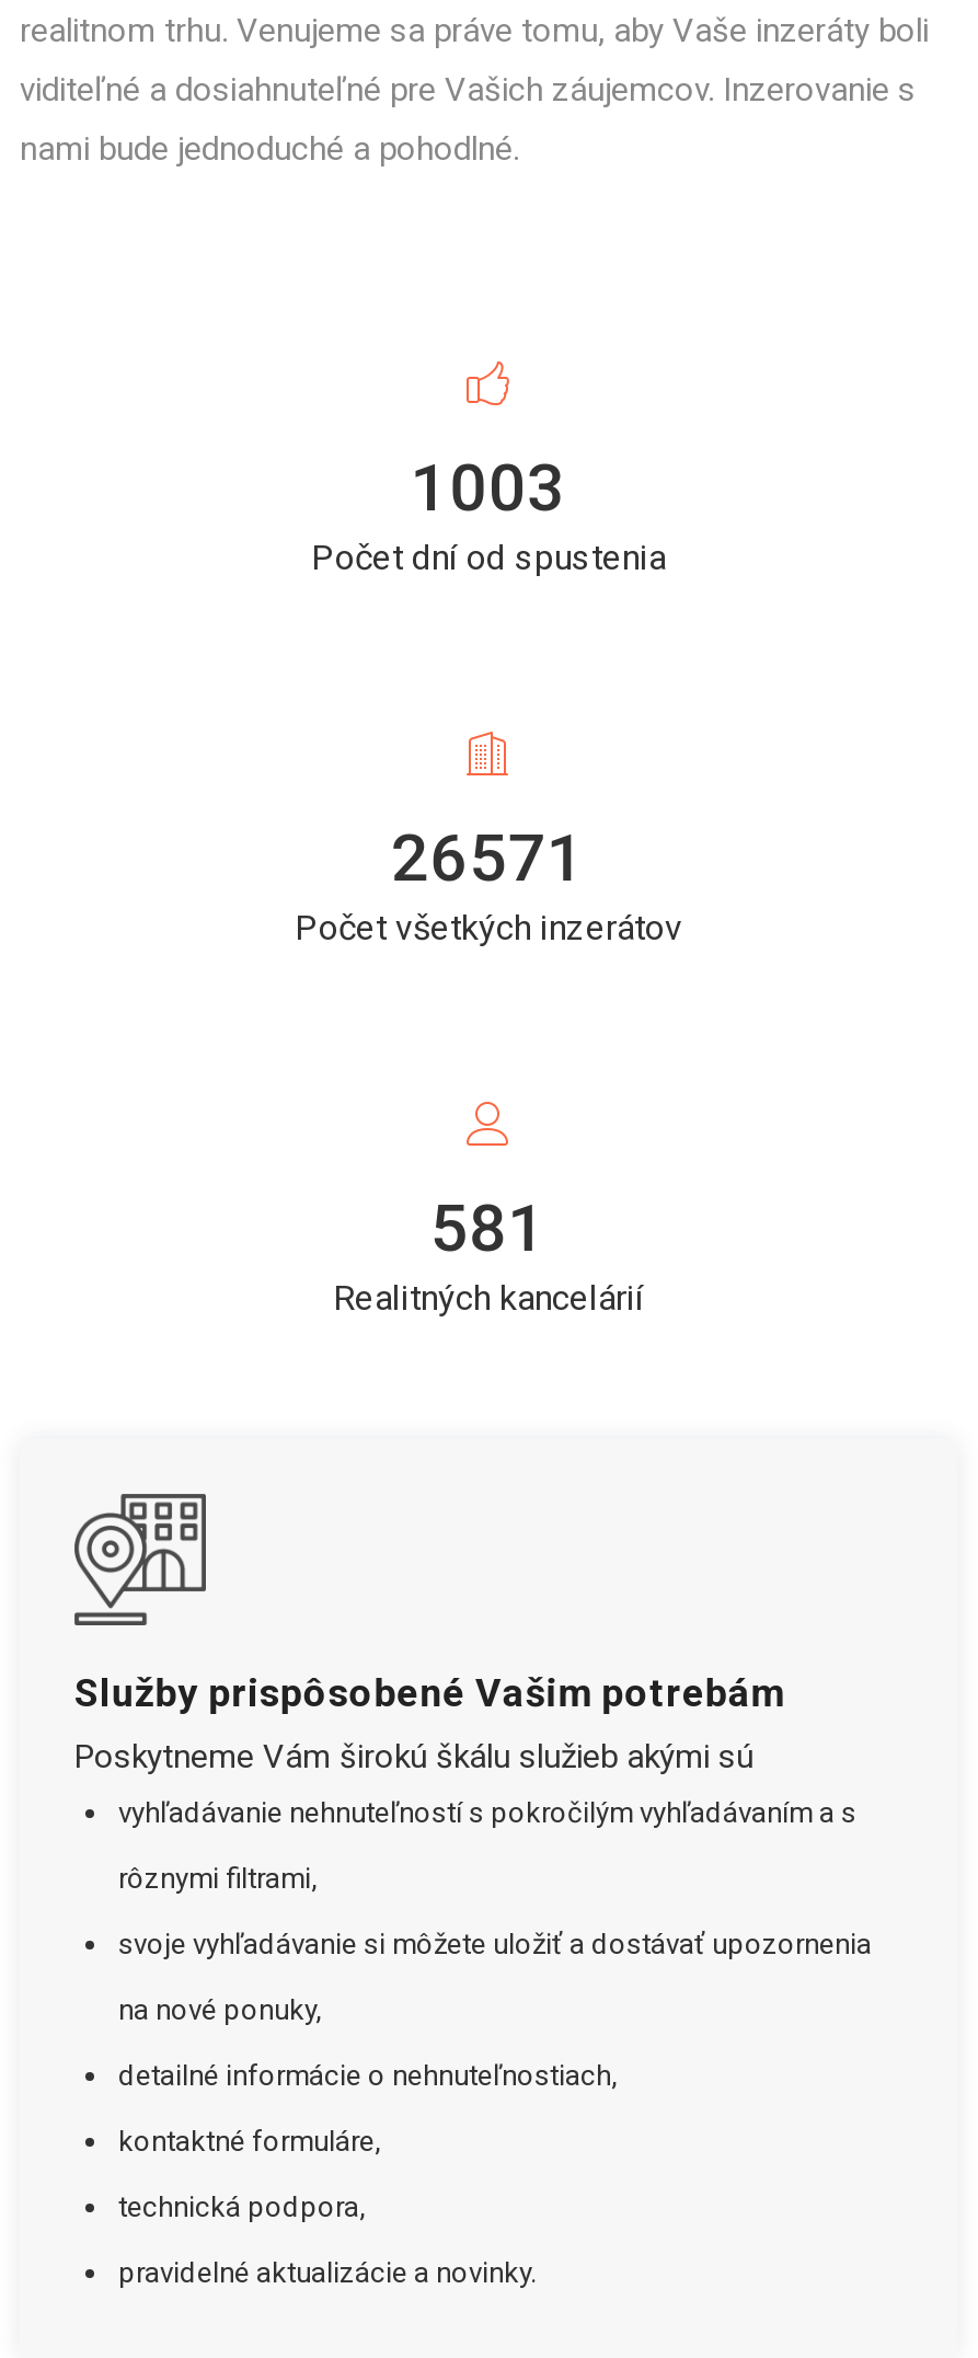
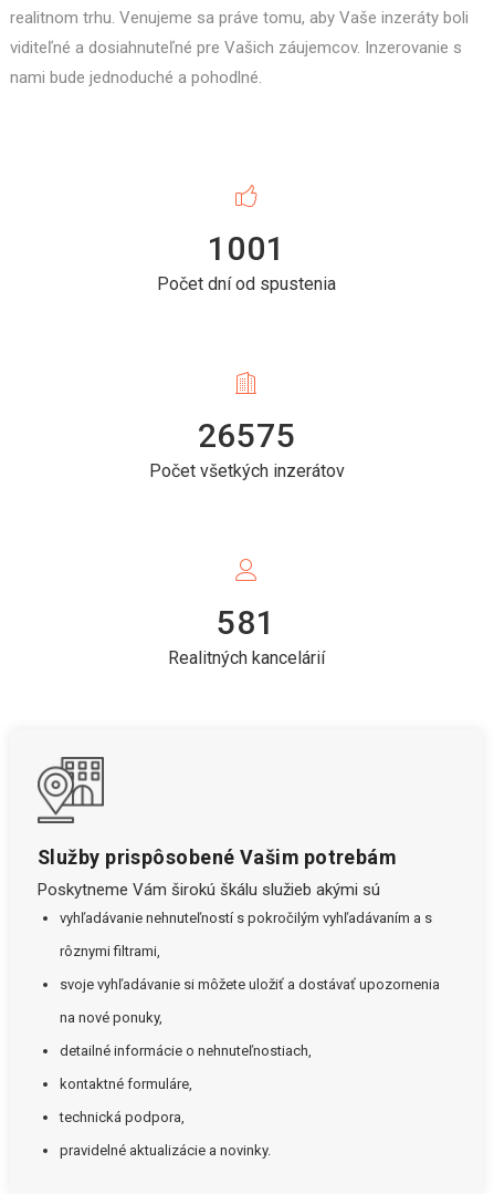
- 1003
+ 1001

- 26571
+ 26575
